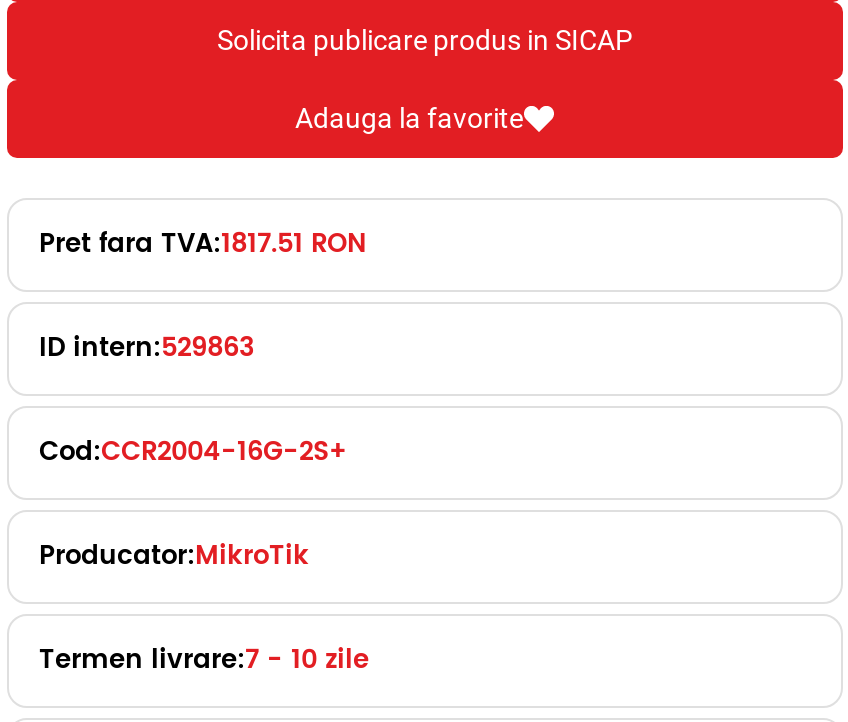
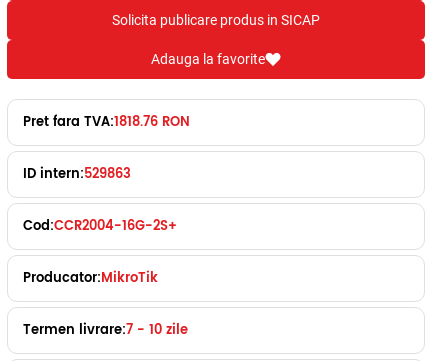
- Pret fara TVA:1817.51 RON
+ Pret fara TVA:1818.76 RON
